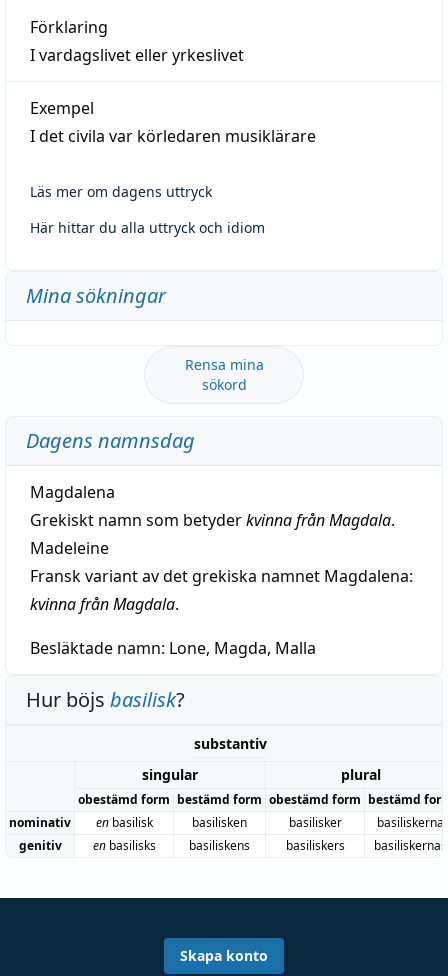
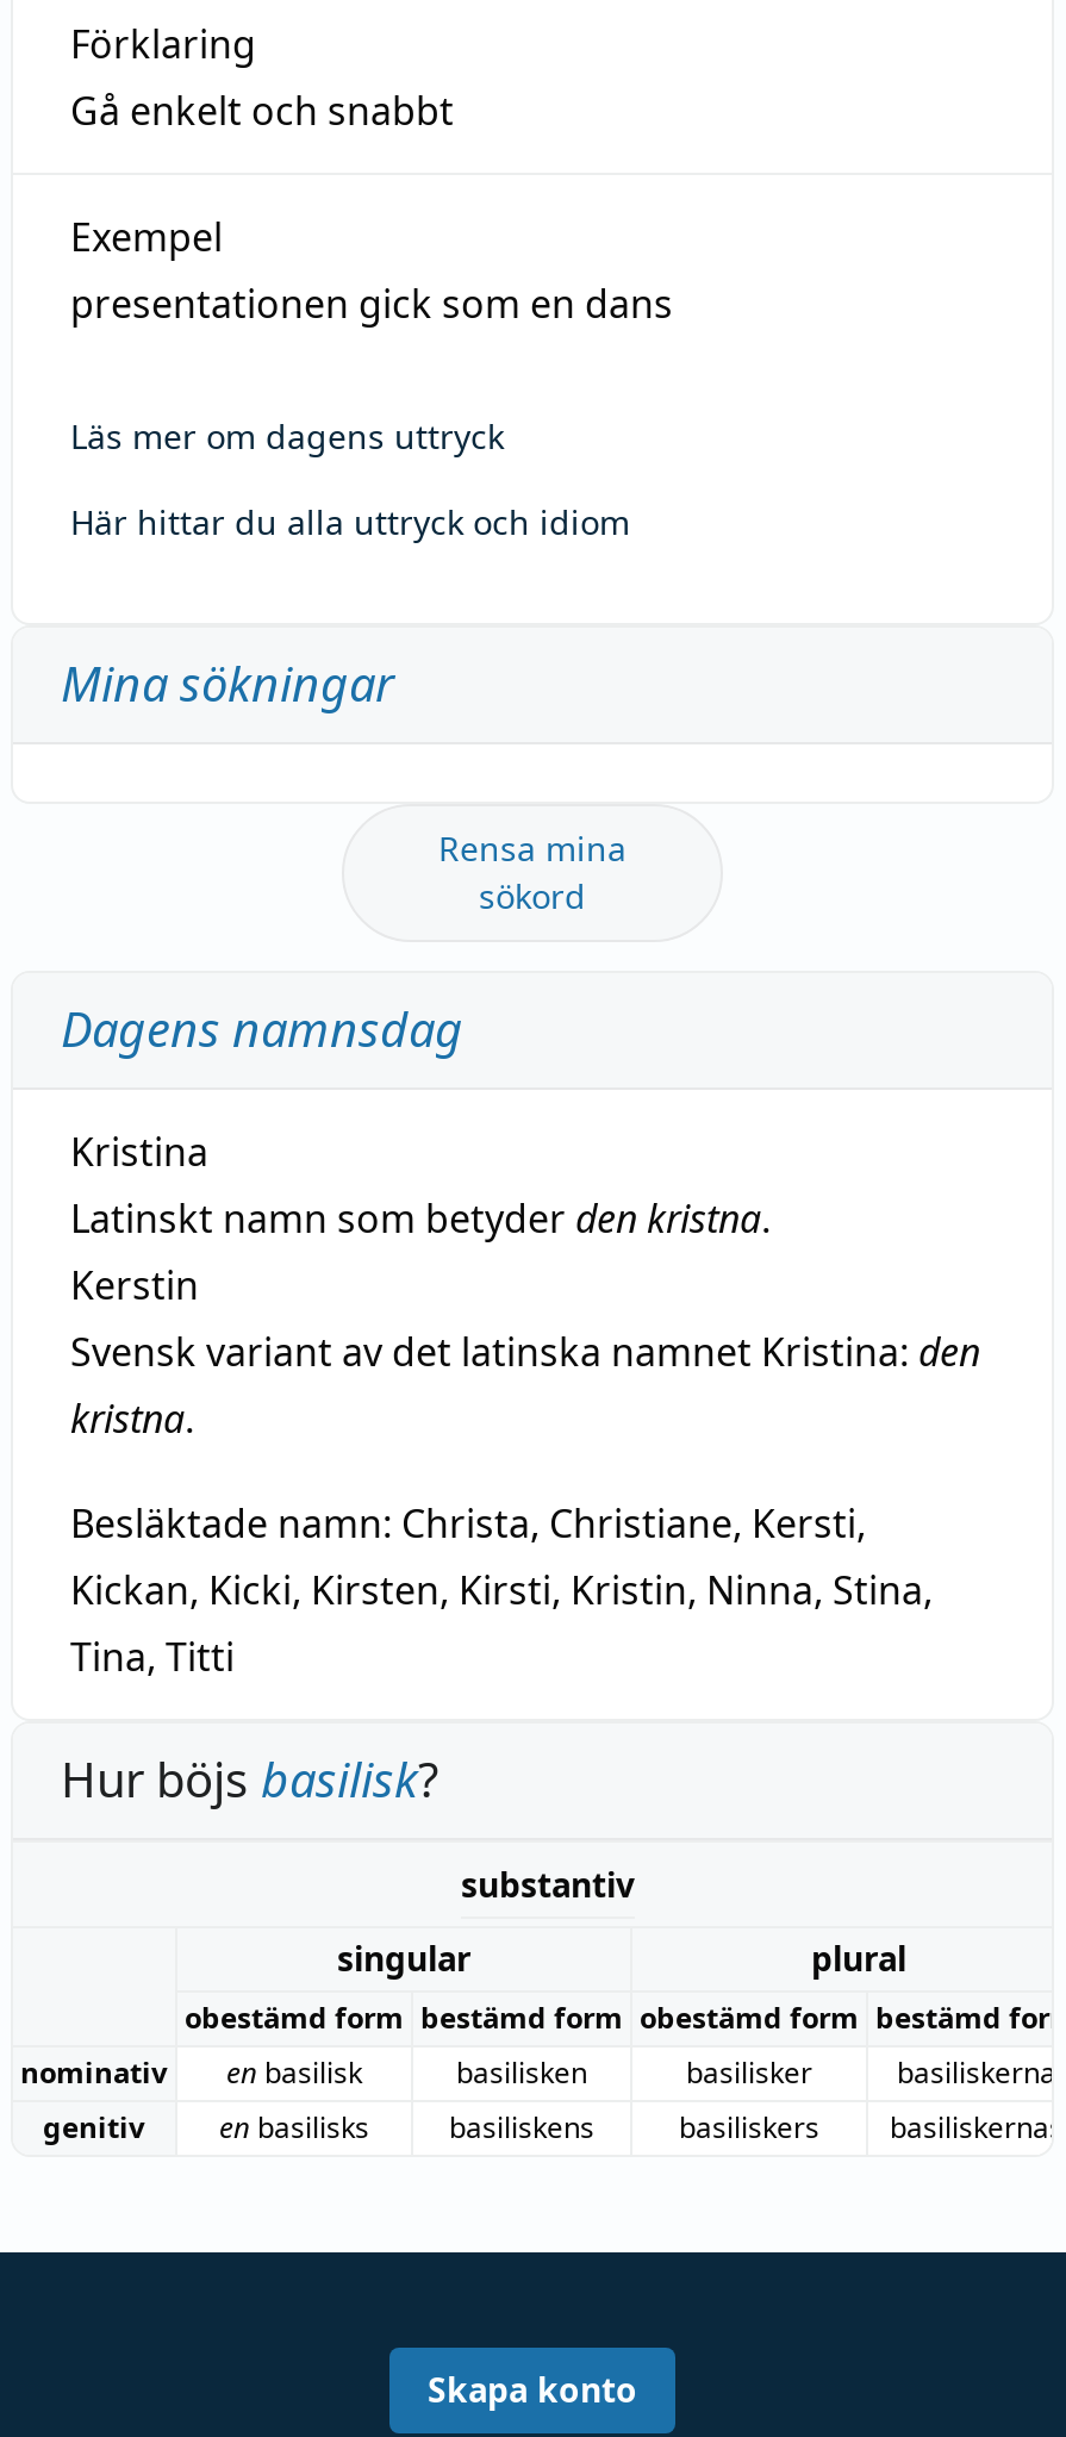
- I vardagslivet eller yrkeslivet
+ Gå enkelt och snabbt

- I det civila var körledaren musiklärare
+ presentationen gick som en dans

- Magdalena
- Grekiskt namn som betyder kvinna från Magdala.
- Madeleine
- Fransk variant av det grekiska namnet Magdalena:
- kvinna från Magdala.
+ Kristina
+ Latinskt namn som betyder den kristna.
+ Kerstin
+ Svensk variant av det latinska namnet Kristina: den
+ kristna.

- Besläktade namn: Lone, Magda, Malla
+ Besläktade namn: Christa, Christiane, Kersti,
+ Kickan, Kicki, Kirsten, Kirsti, Kristin, Ninna, Stina,
+ Tina, Titti
